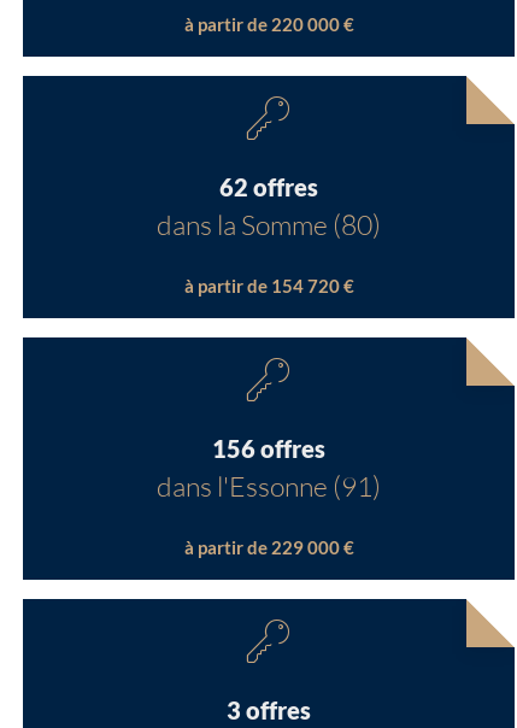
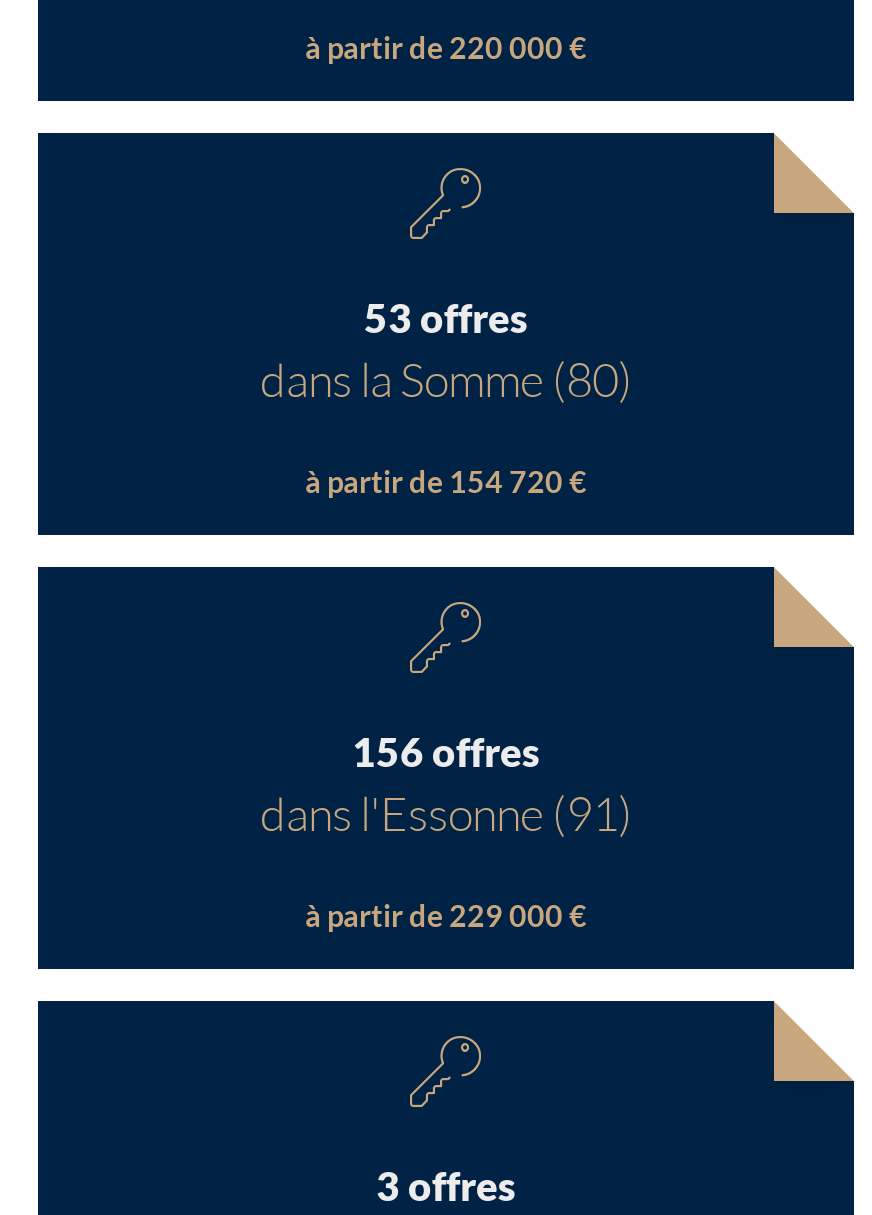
- 62 offres
+ 53 offres
